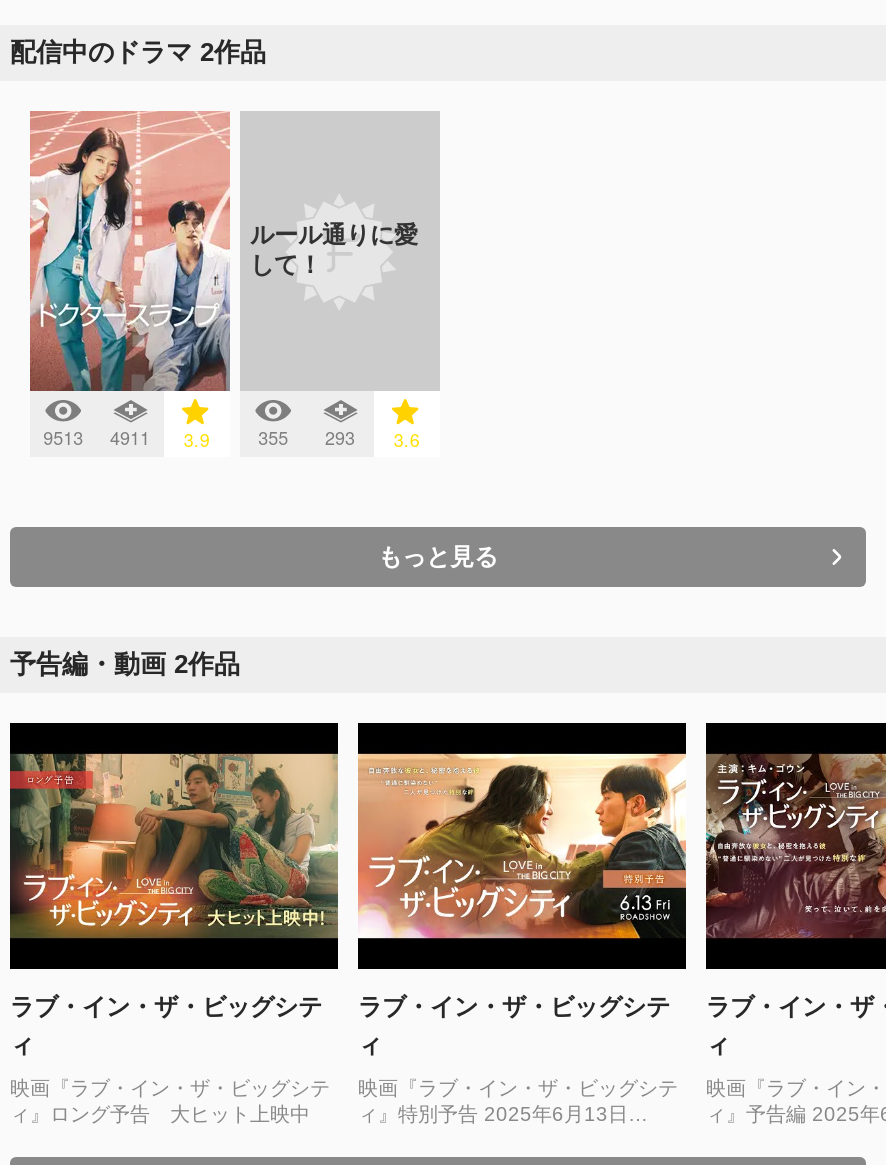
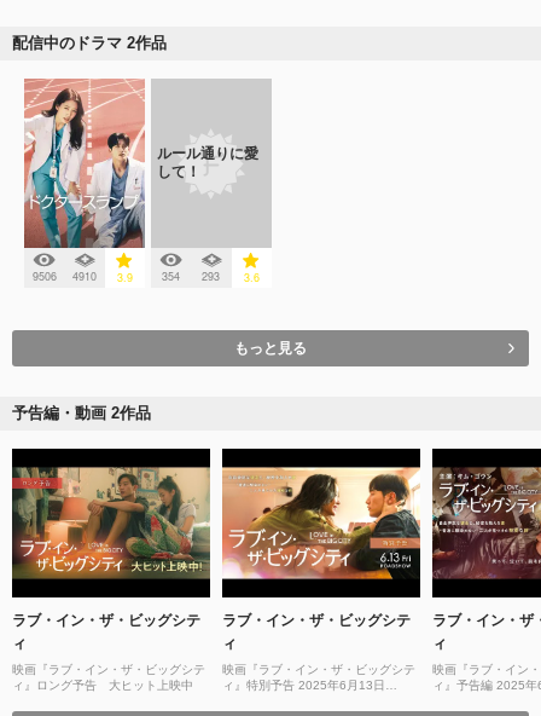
- 9513
+ 9506

- 4911
+ 4910

- 355
+ 354
